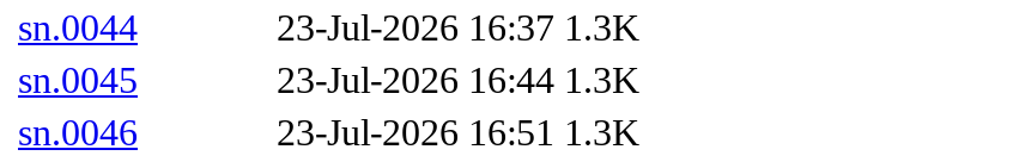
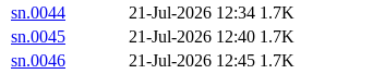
- 23-Jul-2026 16:37 1.3K
+ 21-Jul-2026 12:34 1.7K

- 23-Jul-2026 16:44 1.3K
+ 21-Jul-2026 12:40 1.7K

- 23-Jul-2026 16:51 1.3K
+ 21-Jul-2026 12:45 1.7K
